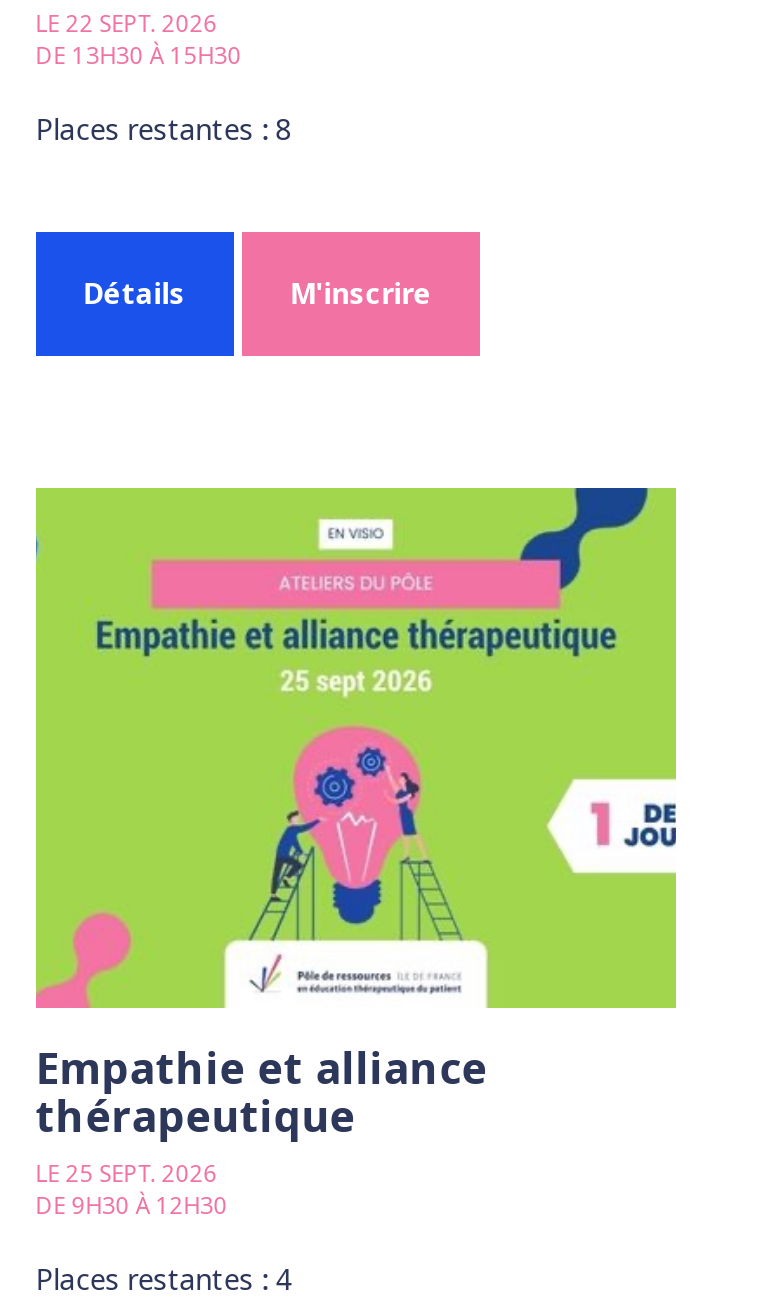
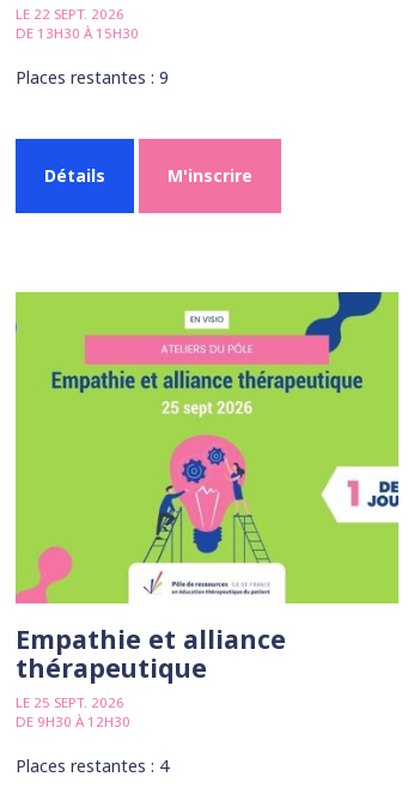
- Places restantes : 8
+ Places restantes : 9
